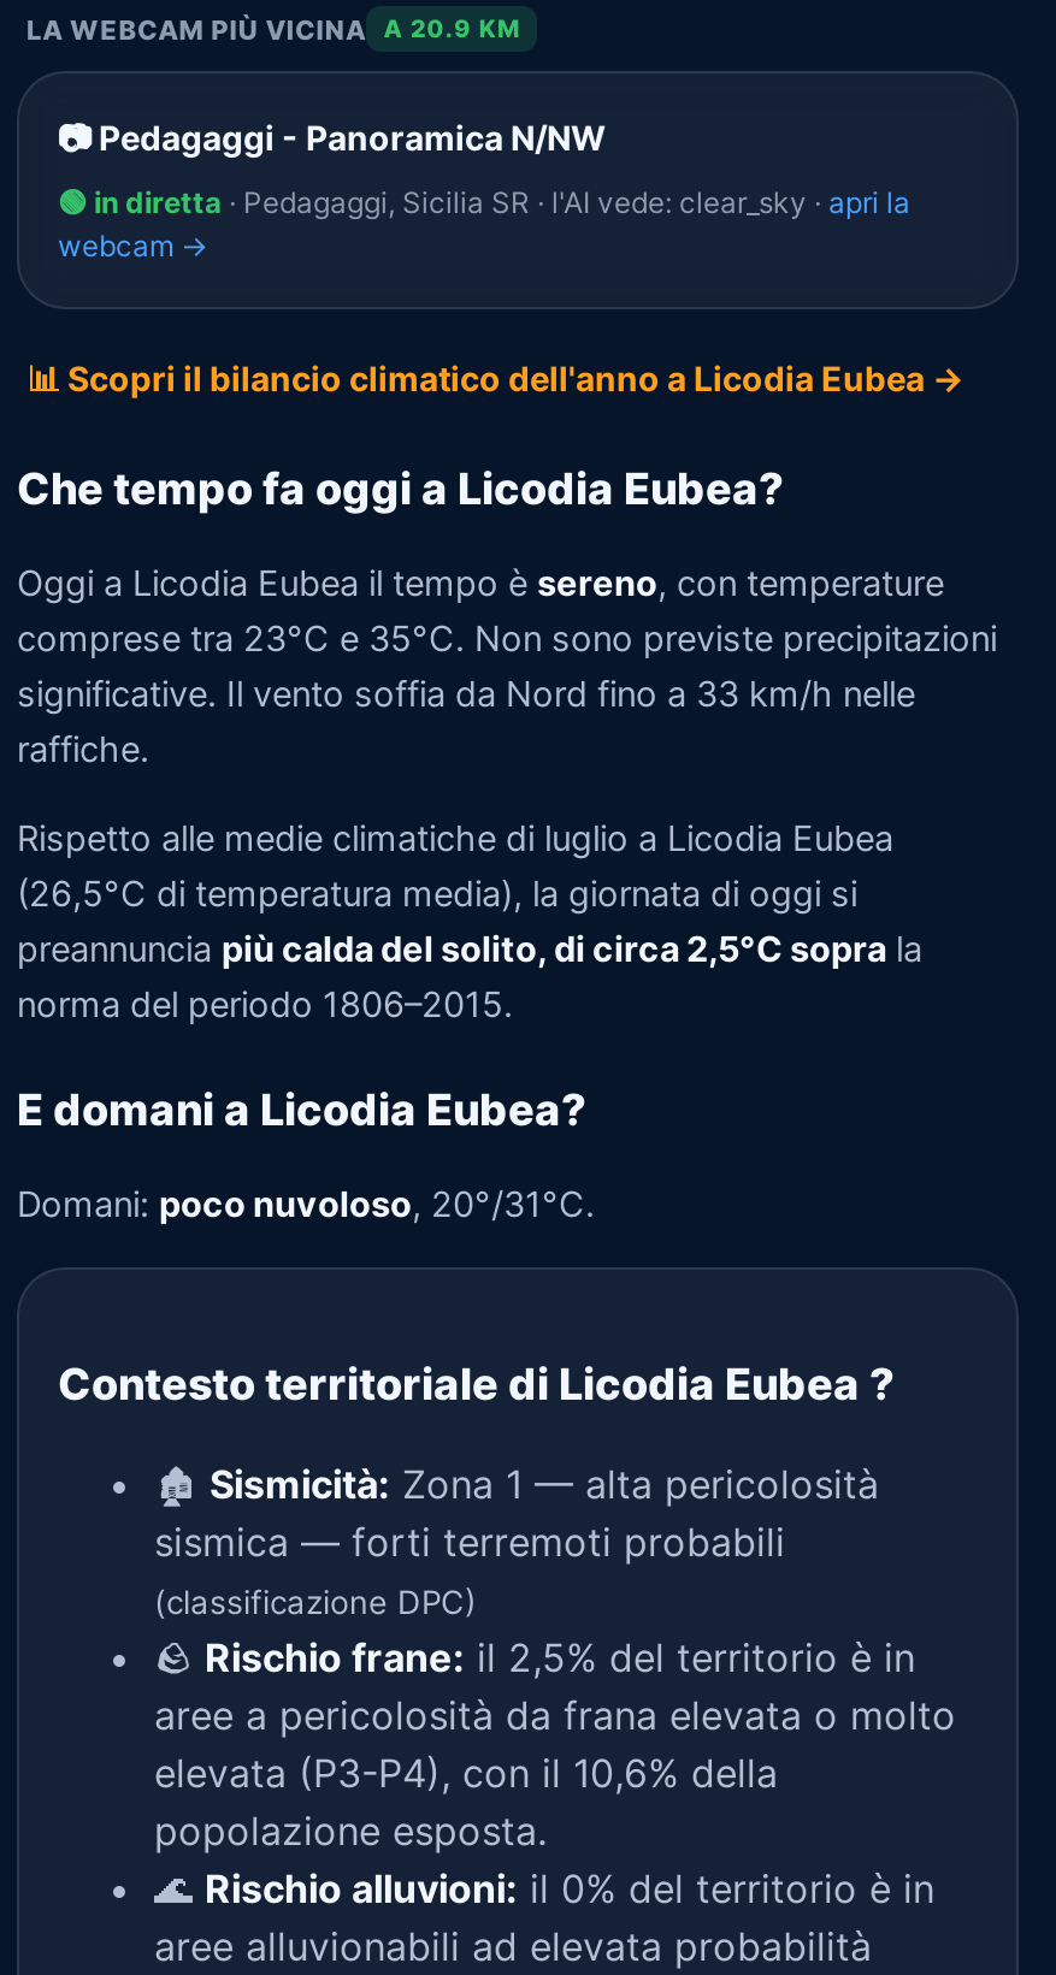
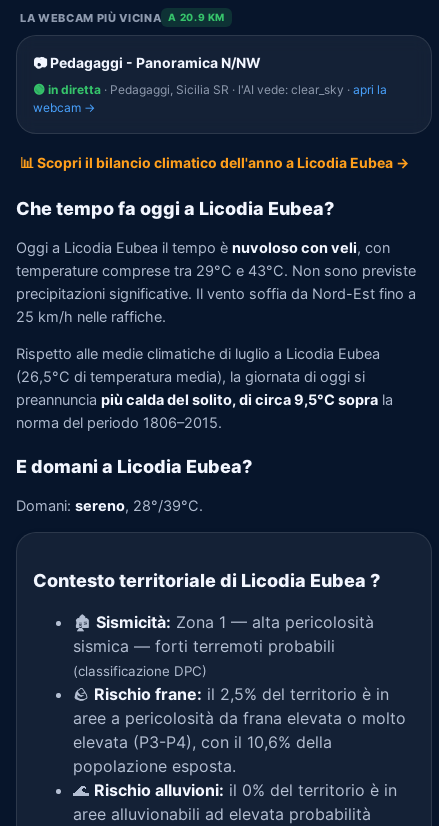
- Oggi a Licodia Eubea il tempo è sereno, con temperature
- comprese tra 23°C e 35°C. Non sono previste precipitazioni
- significative. Il vento soffia da Nord fino a 33 km/h nelle
- raffiche.
+ Oggi a Licodia Eubea il tempo è nuvoloso con veli, con
+ temperature comprese tra 29°C e 43°C. Non sono previste
+ precipitazioni significative. Il vento soffia da Nord-Est fino a
+ 25 km/h nelle raffiche.

- preannuncia più calda del solito, di circa 2,5°C sopra la
+ preannuncia più calda del solito, di circa 9,5°C sopra la

- Domani: poco nuvoloso, 20°/31°C.
+ Domani: sereno, 28°/39°C.
